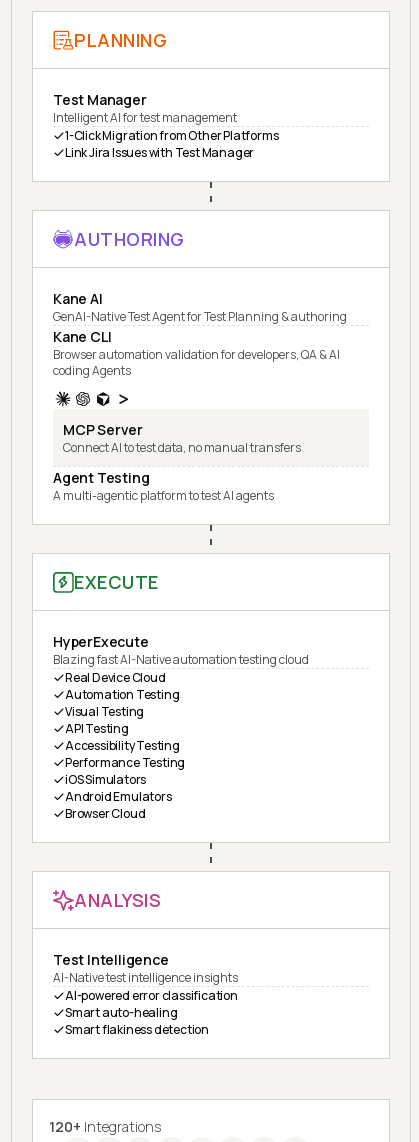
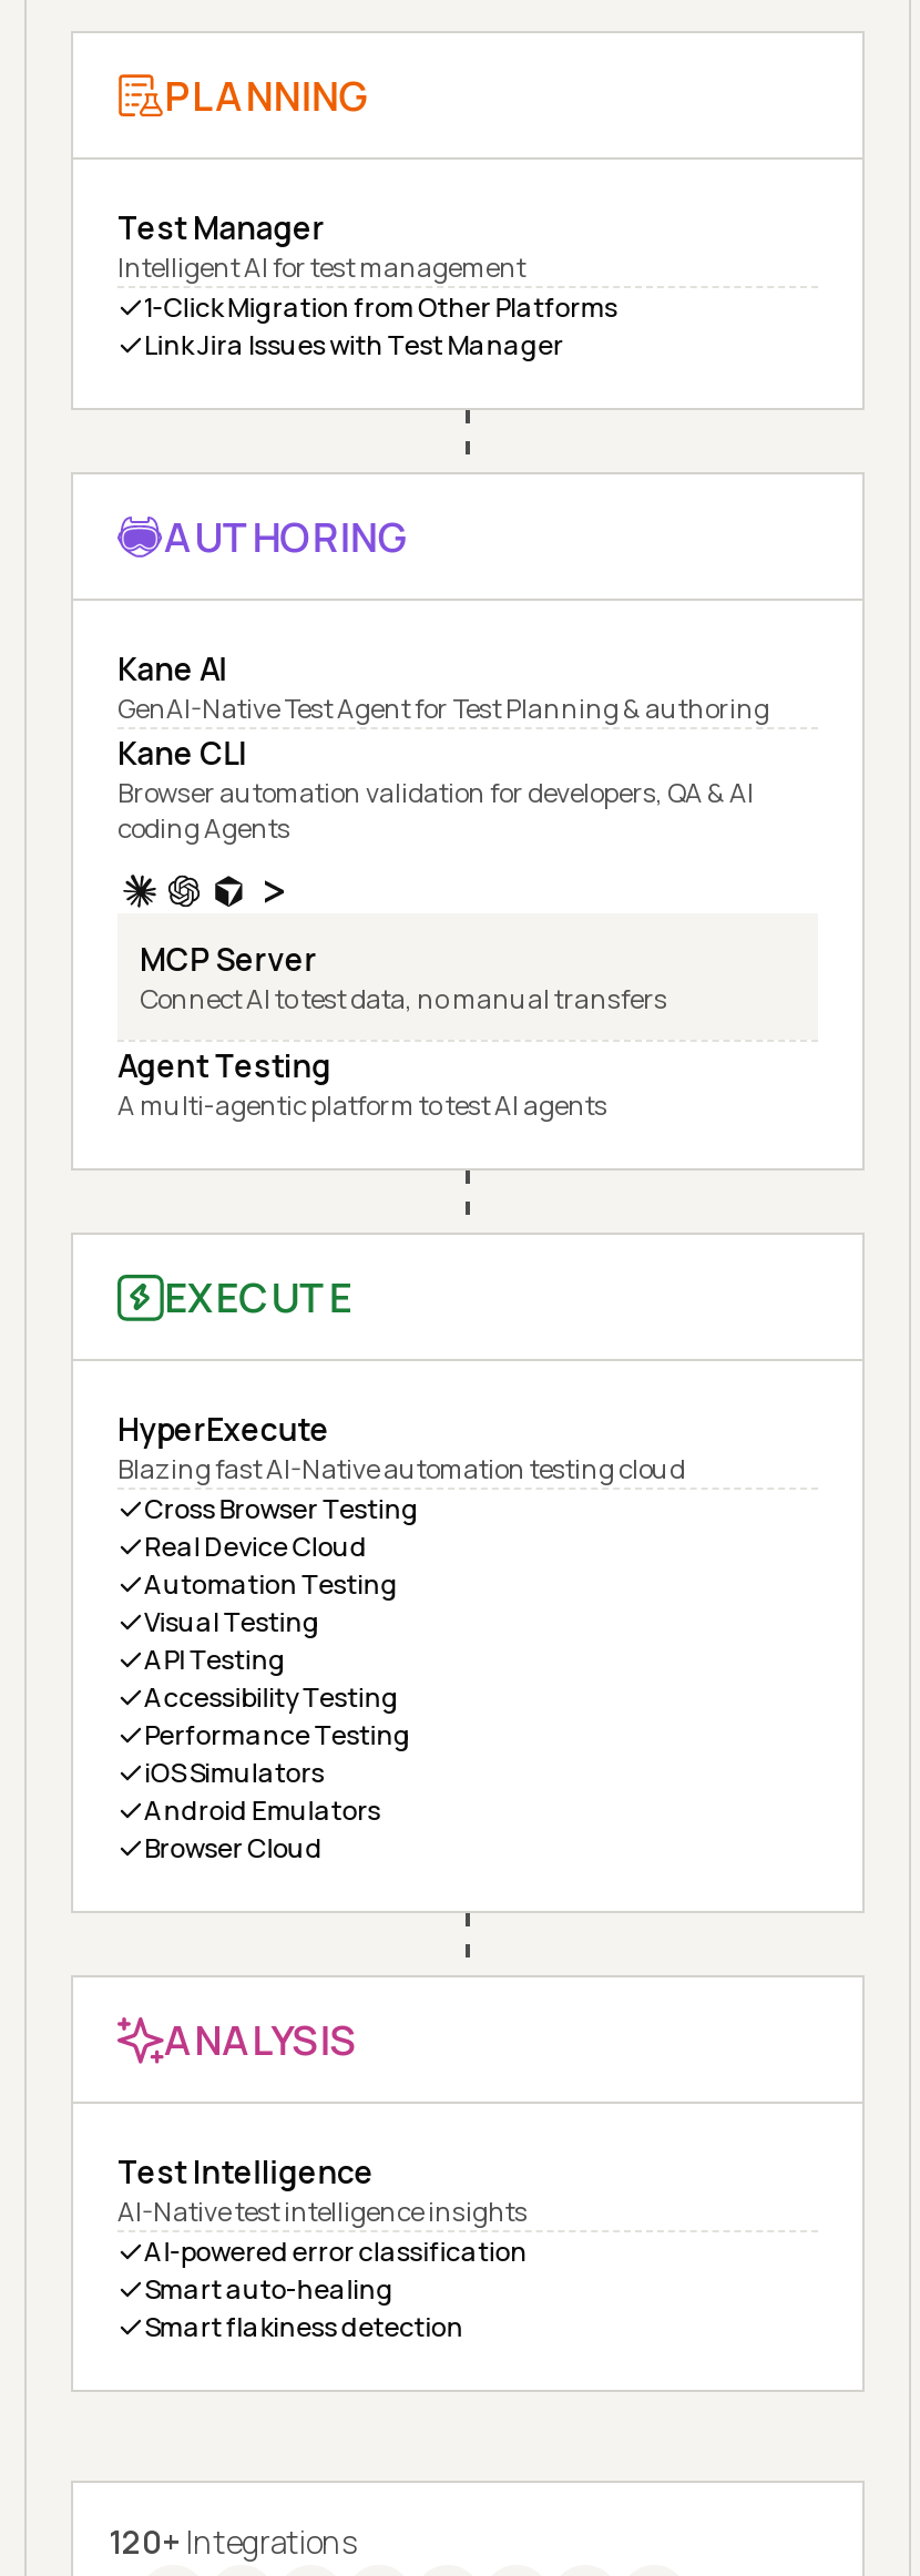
+ Cross Browser Testing
